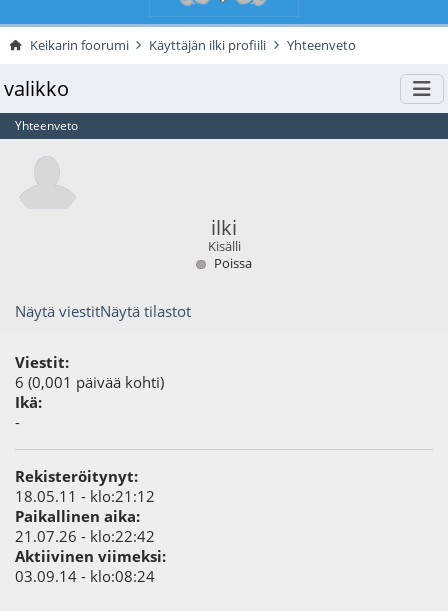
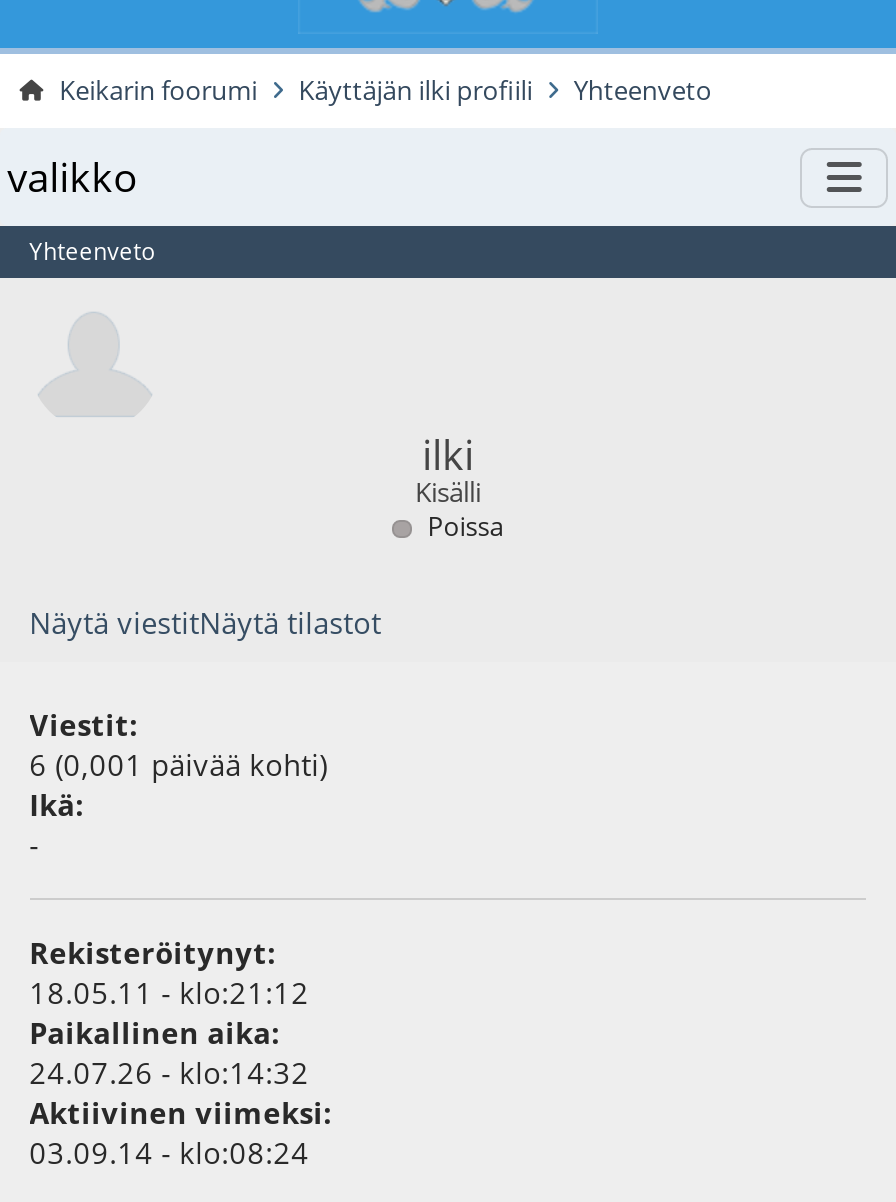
- 21.07.26 - klo:22:42
+ 24.07.26 - klo:14:32
